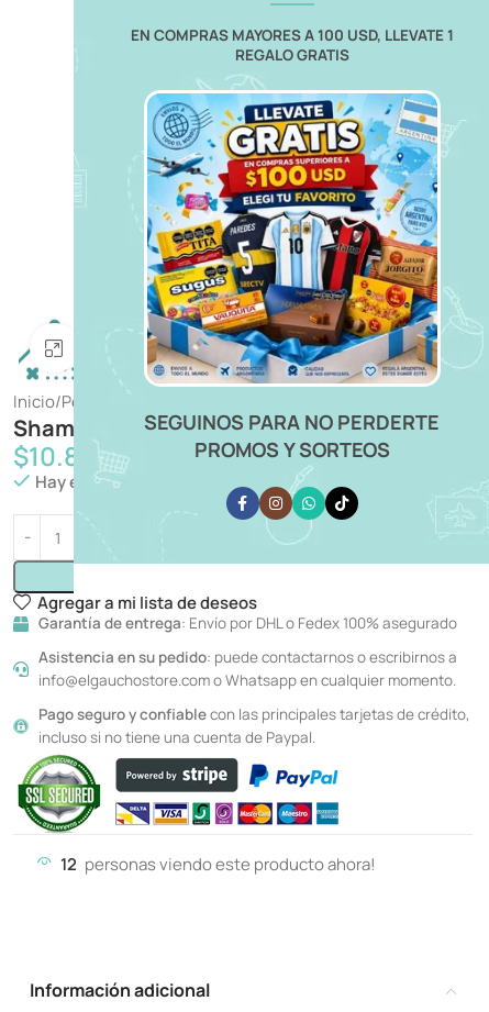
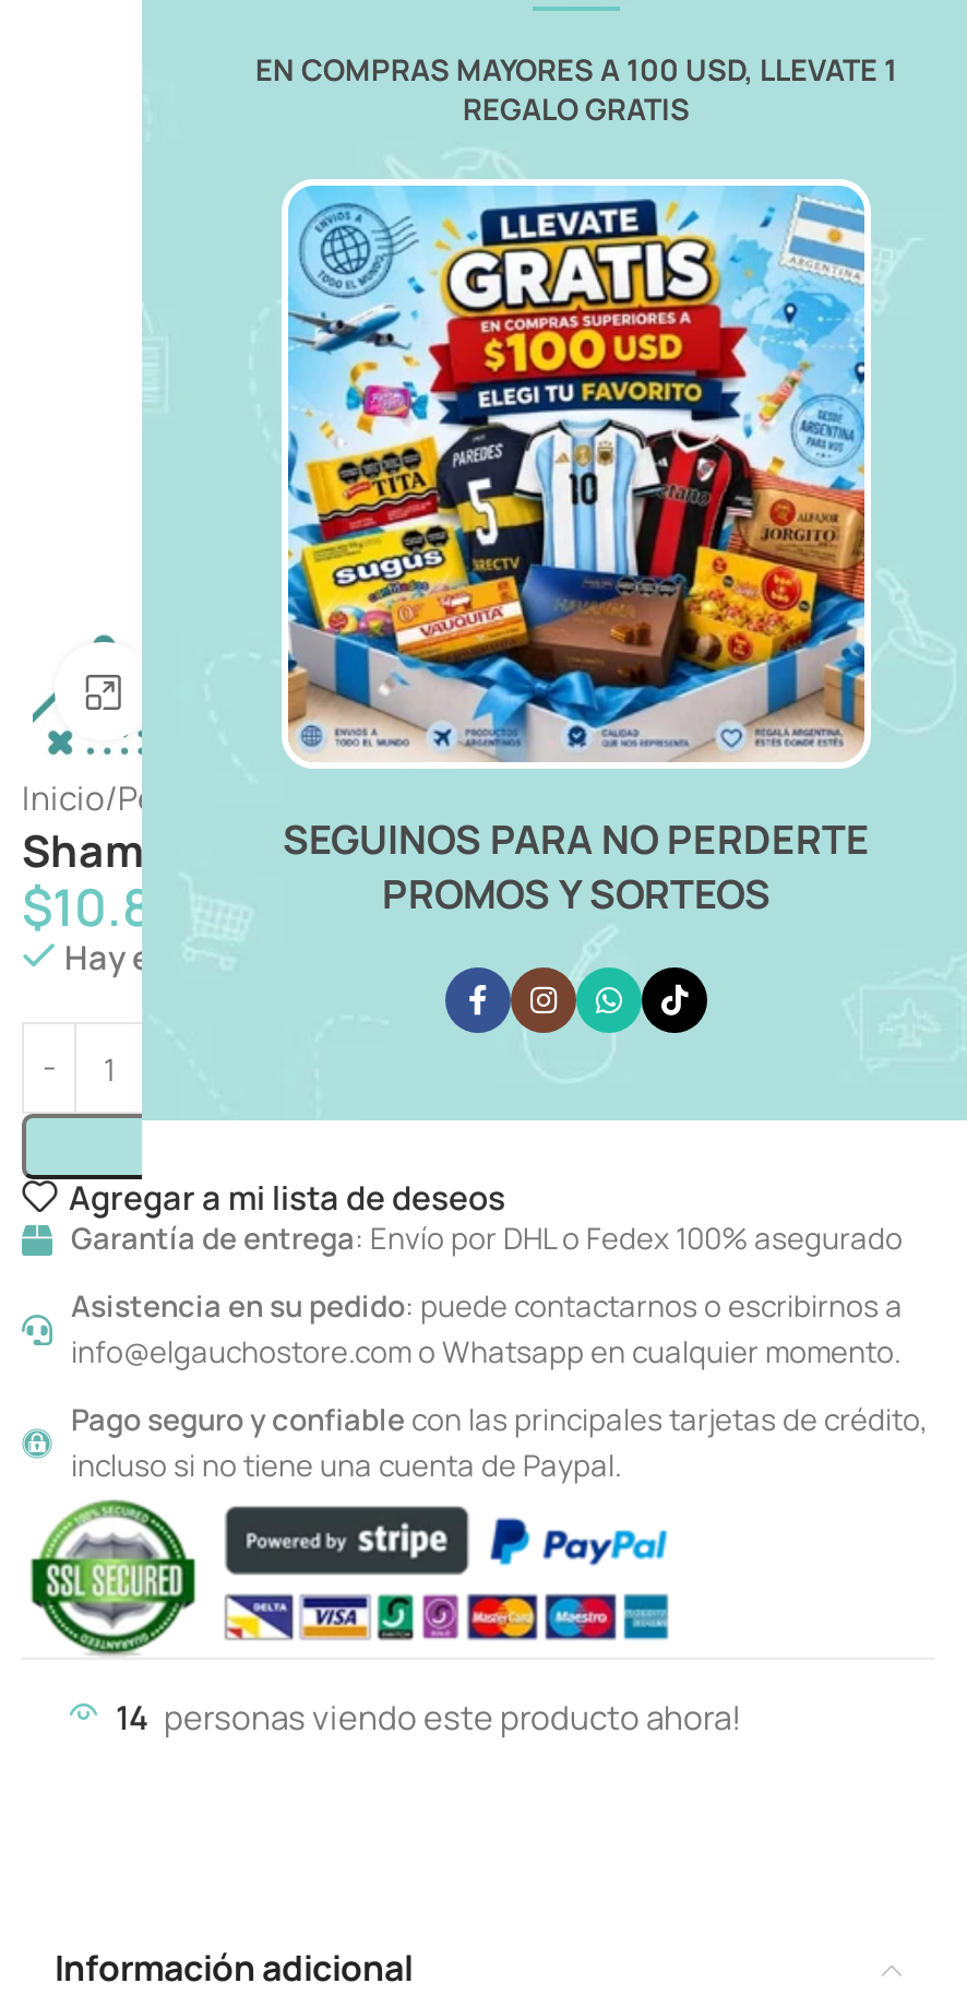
- 12 personas viendo este producto ahora!
+ 14 personas viendo este producto ahora!
